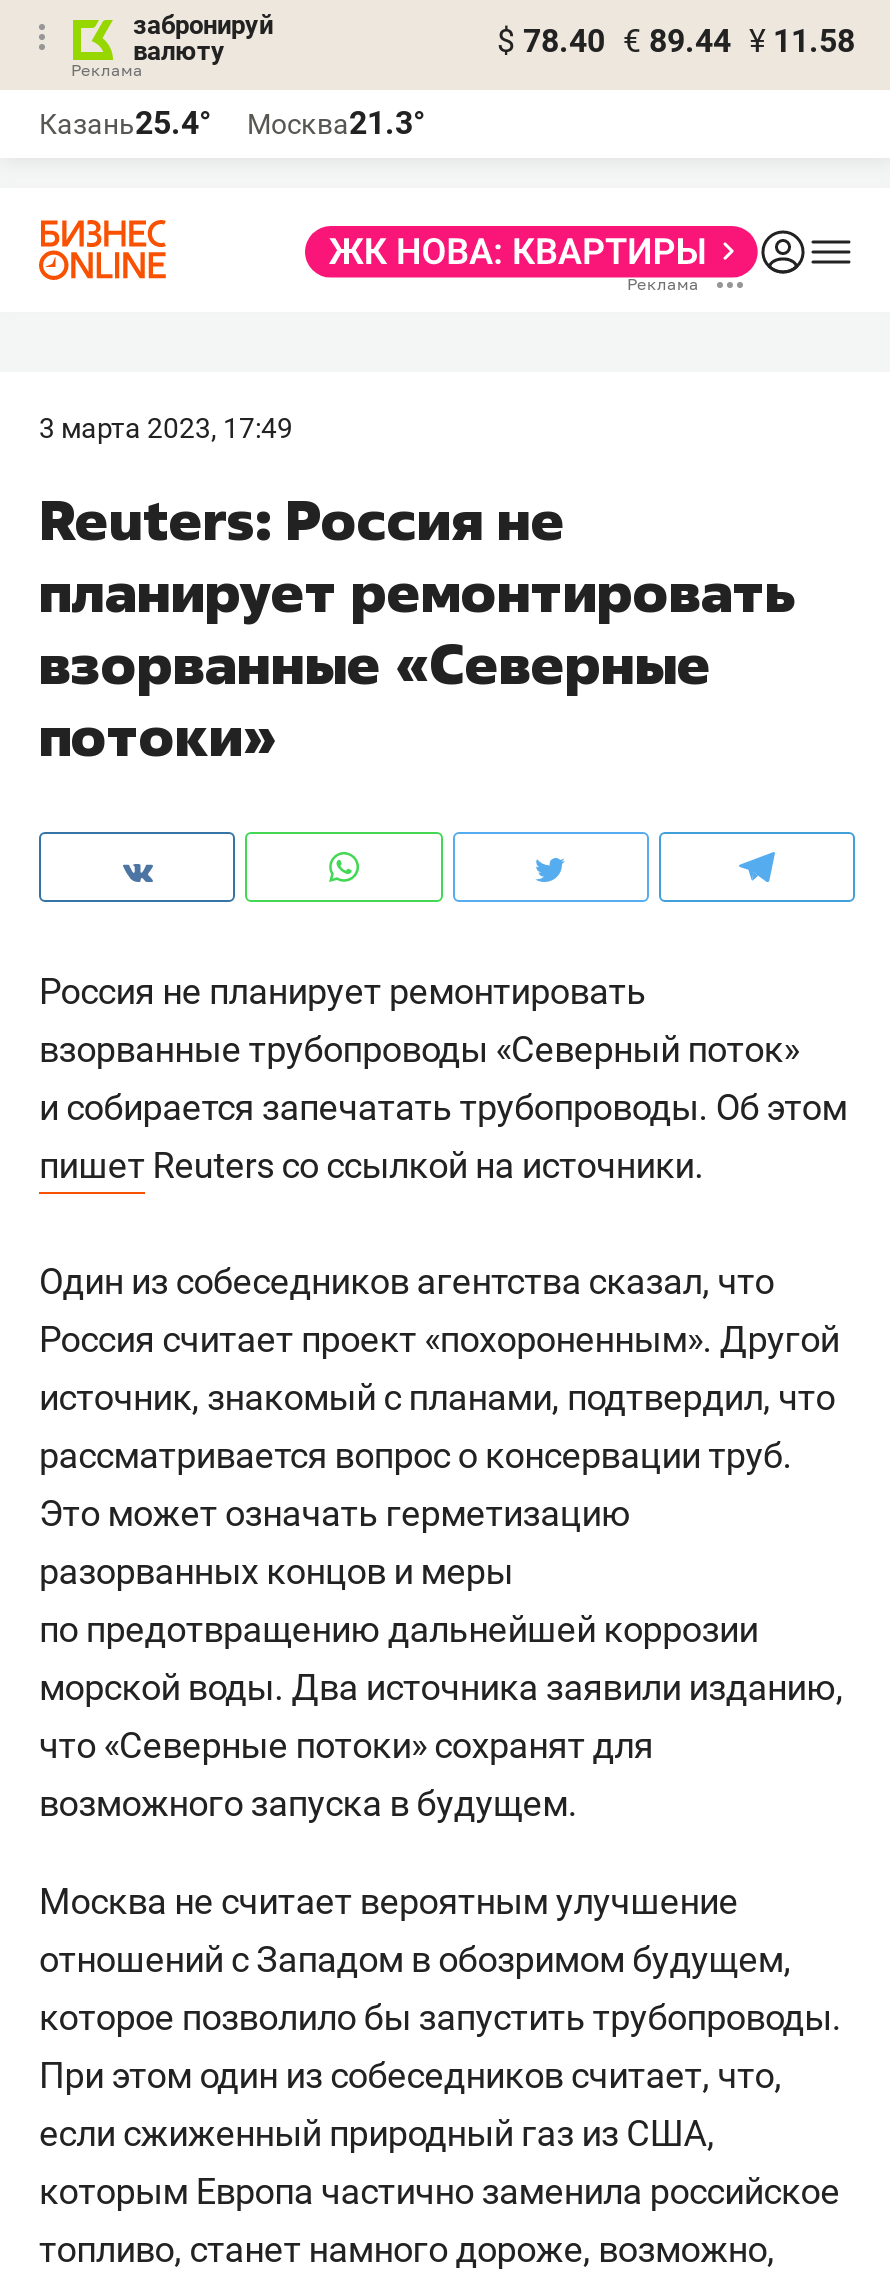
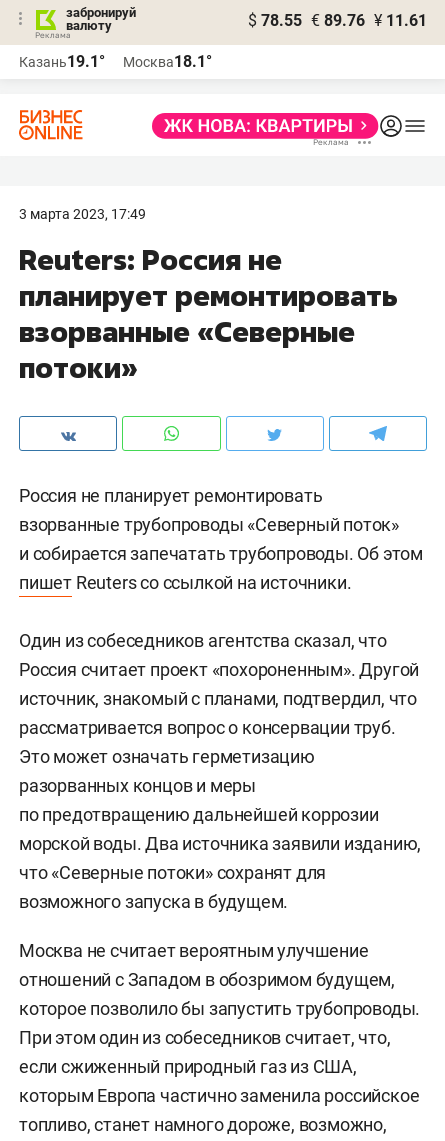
- $ 78.40 € 89.44 ¥ 11.58
+ $ 78.55 € 89.76 ¥ 11.61

- Казань25.4°
+ Казань19.1°

- Москва21.3°
+ Москва18.1°
